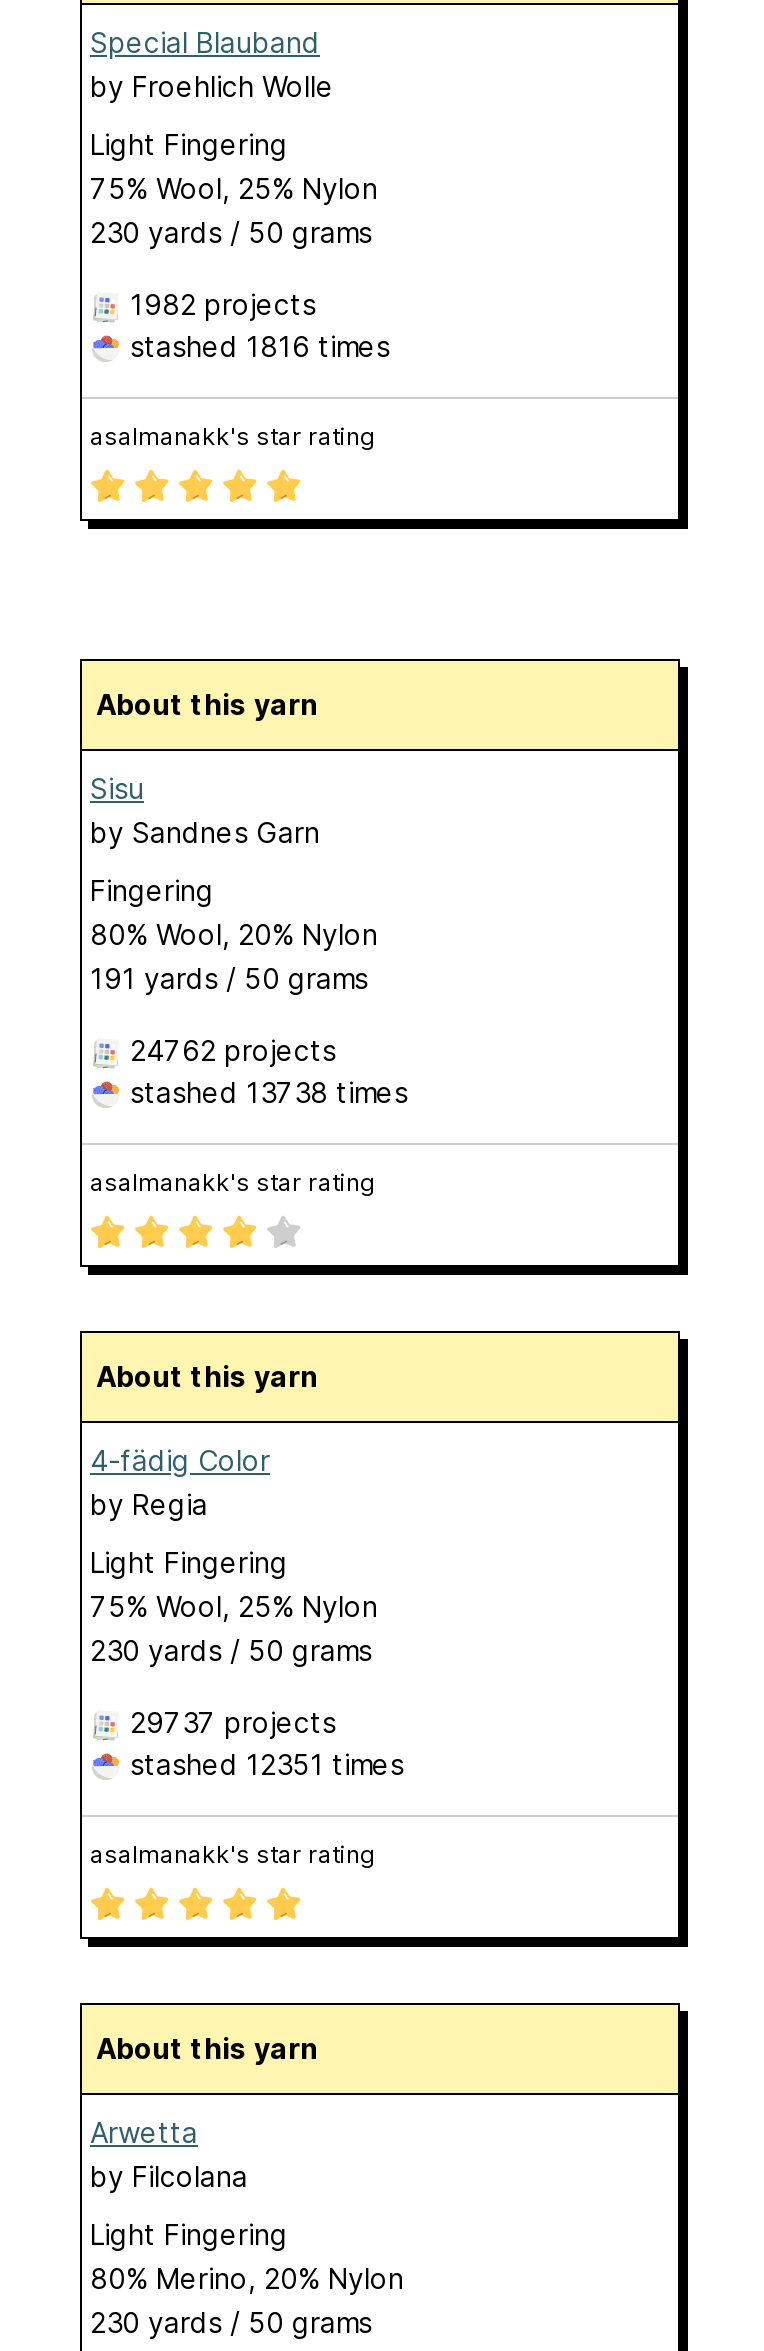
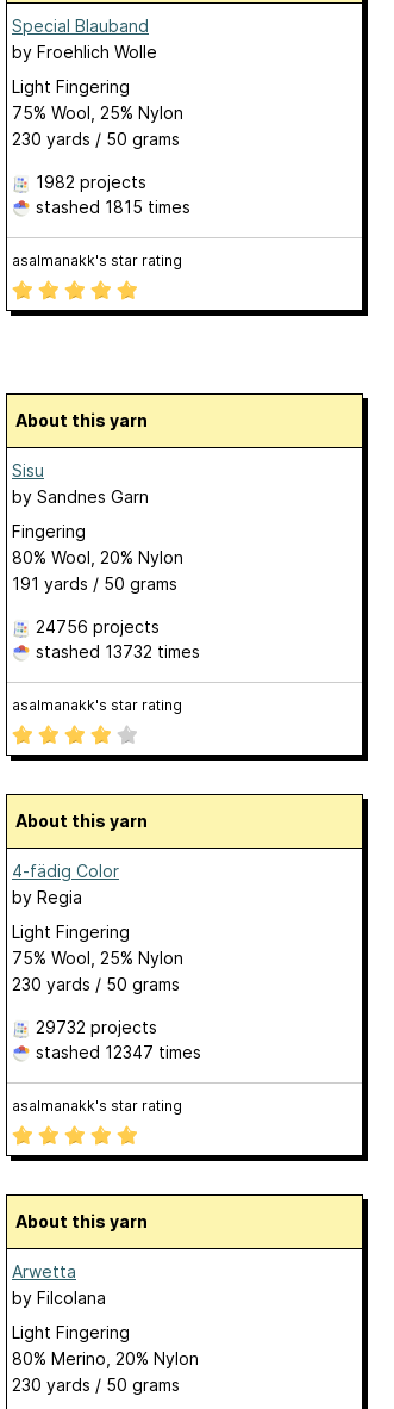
- stashed 1816 times
+ stashed 1815 times

- 24762 projects
+ 24756 projects

- stashed 13738 times
+ stashed 13732 times

- 29737 projects
+ 29732 projects

- stashed 12351 times
+ stashed 12347 times
